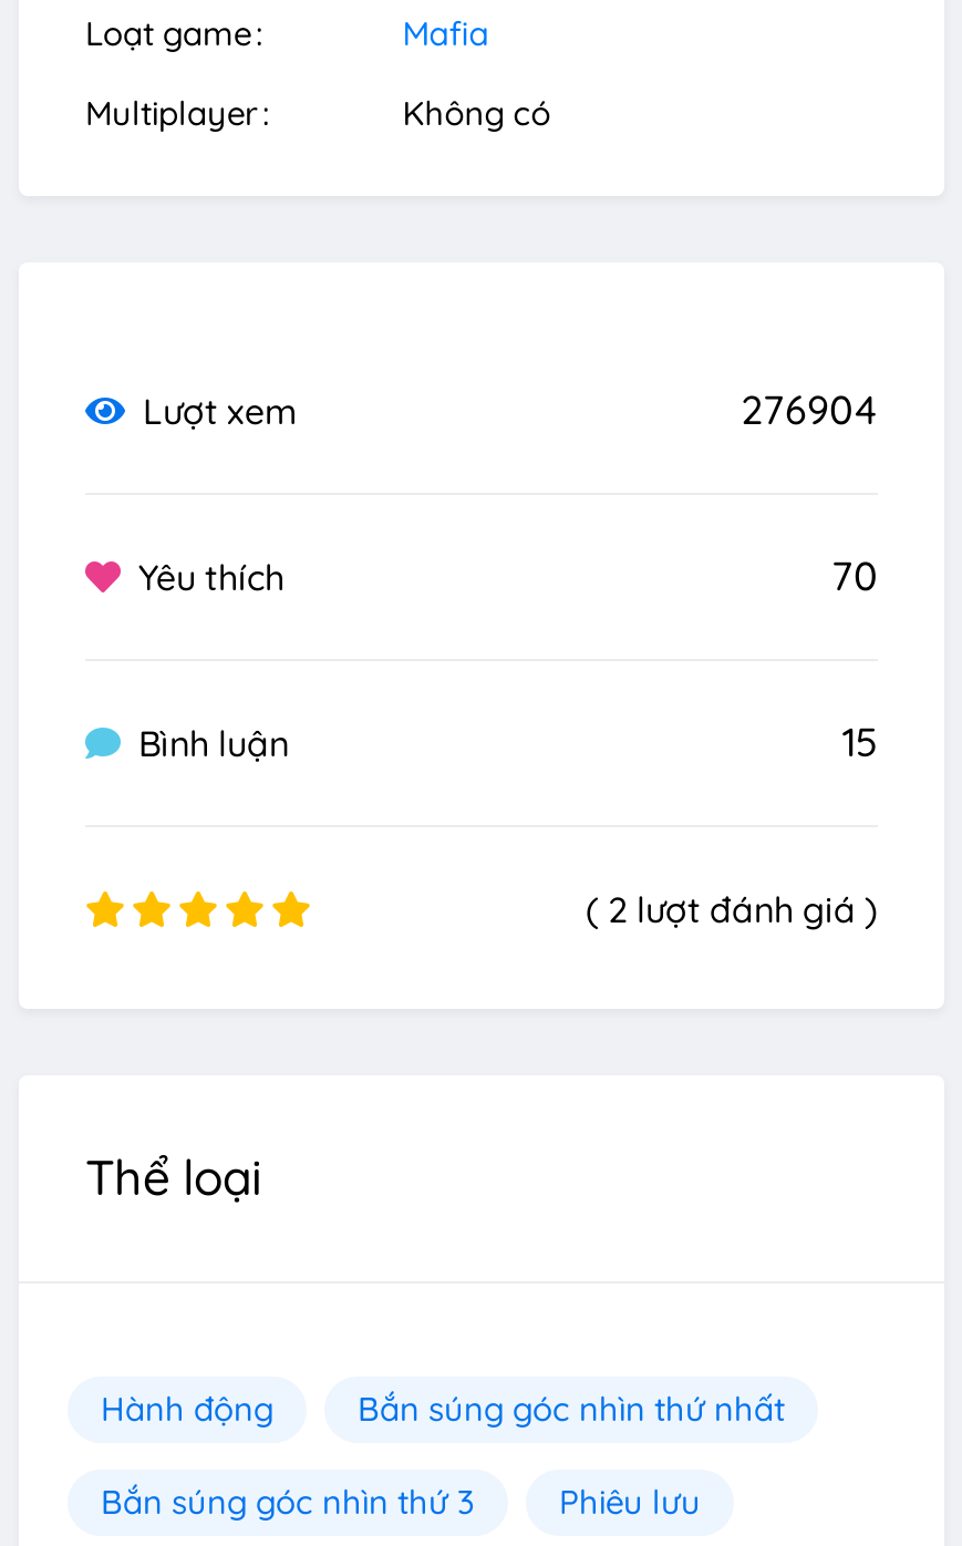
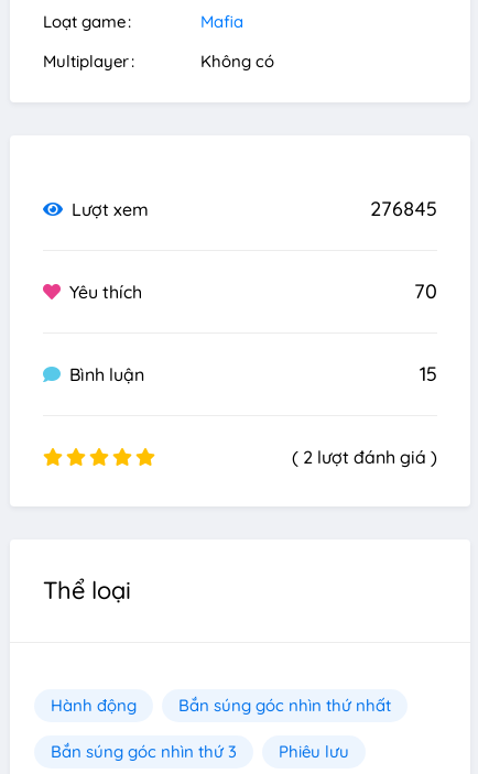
- 276904
+ 276845
